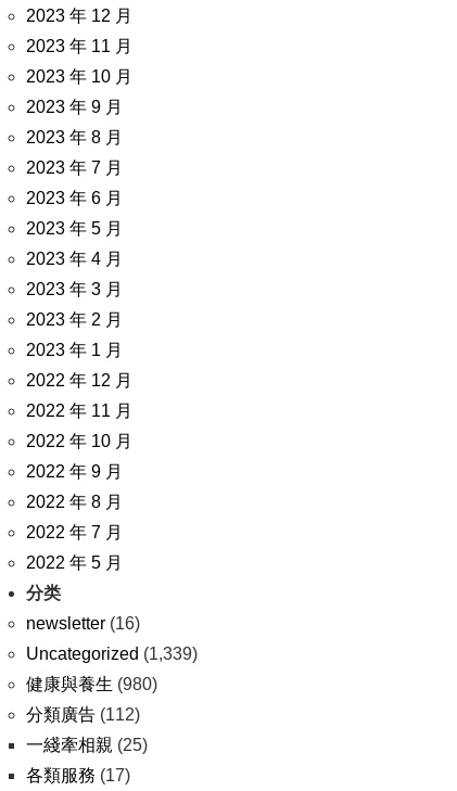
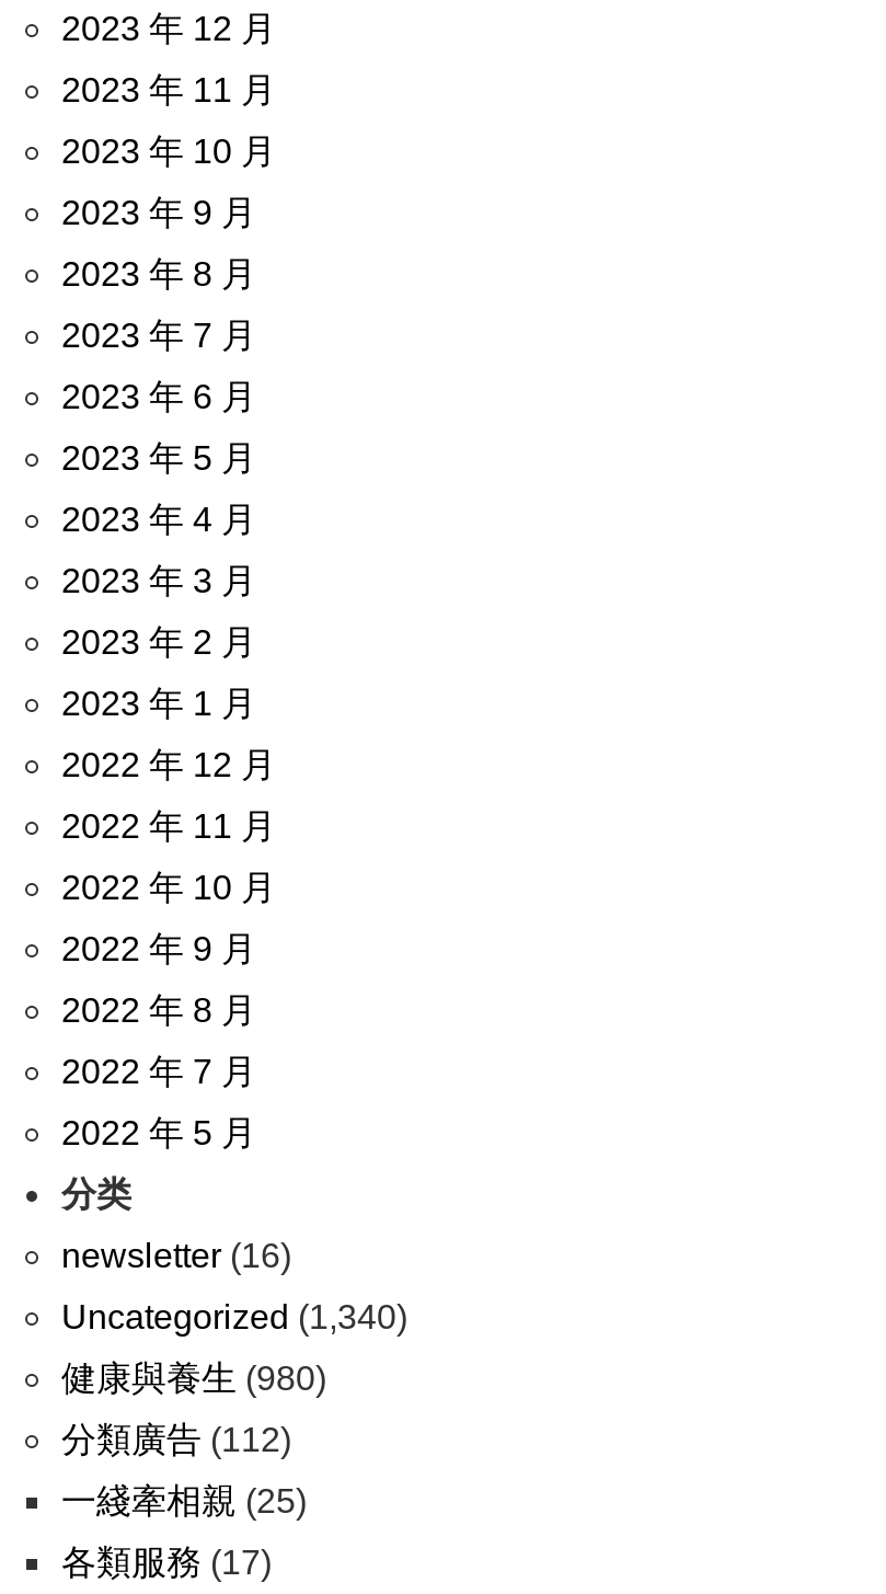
- Uncategorized (1,339)
+ Uncategorized (1,340)
